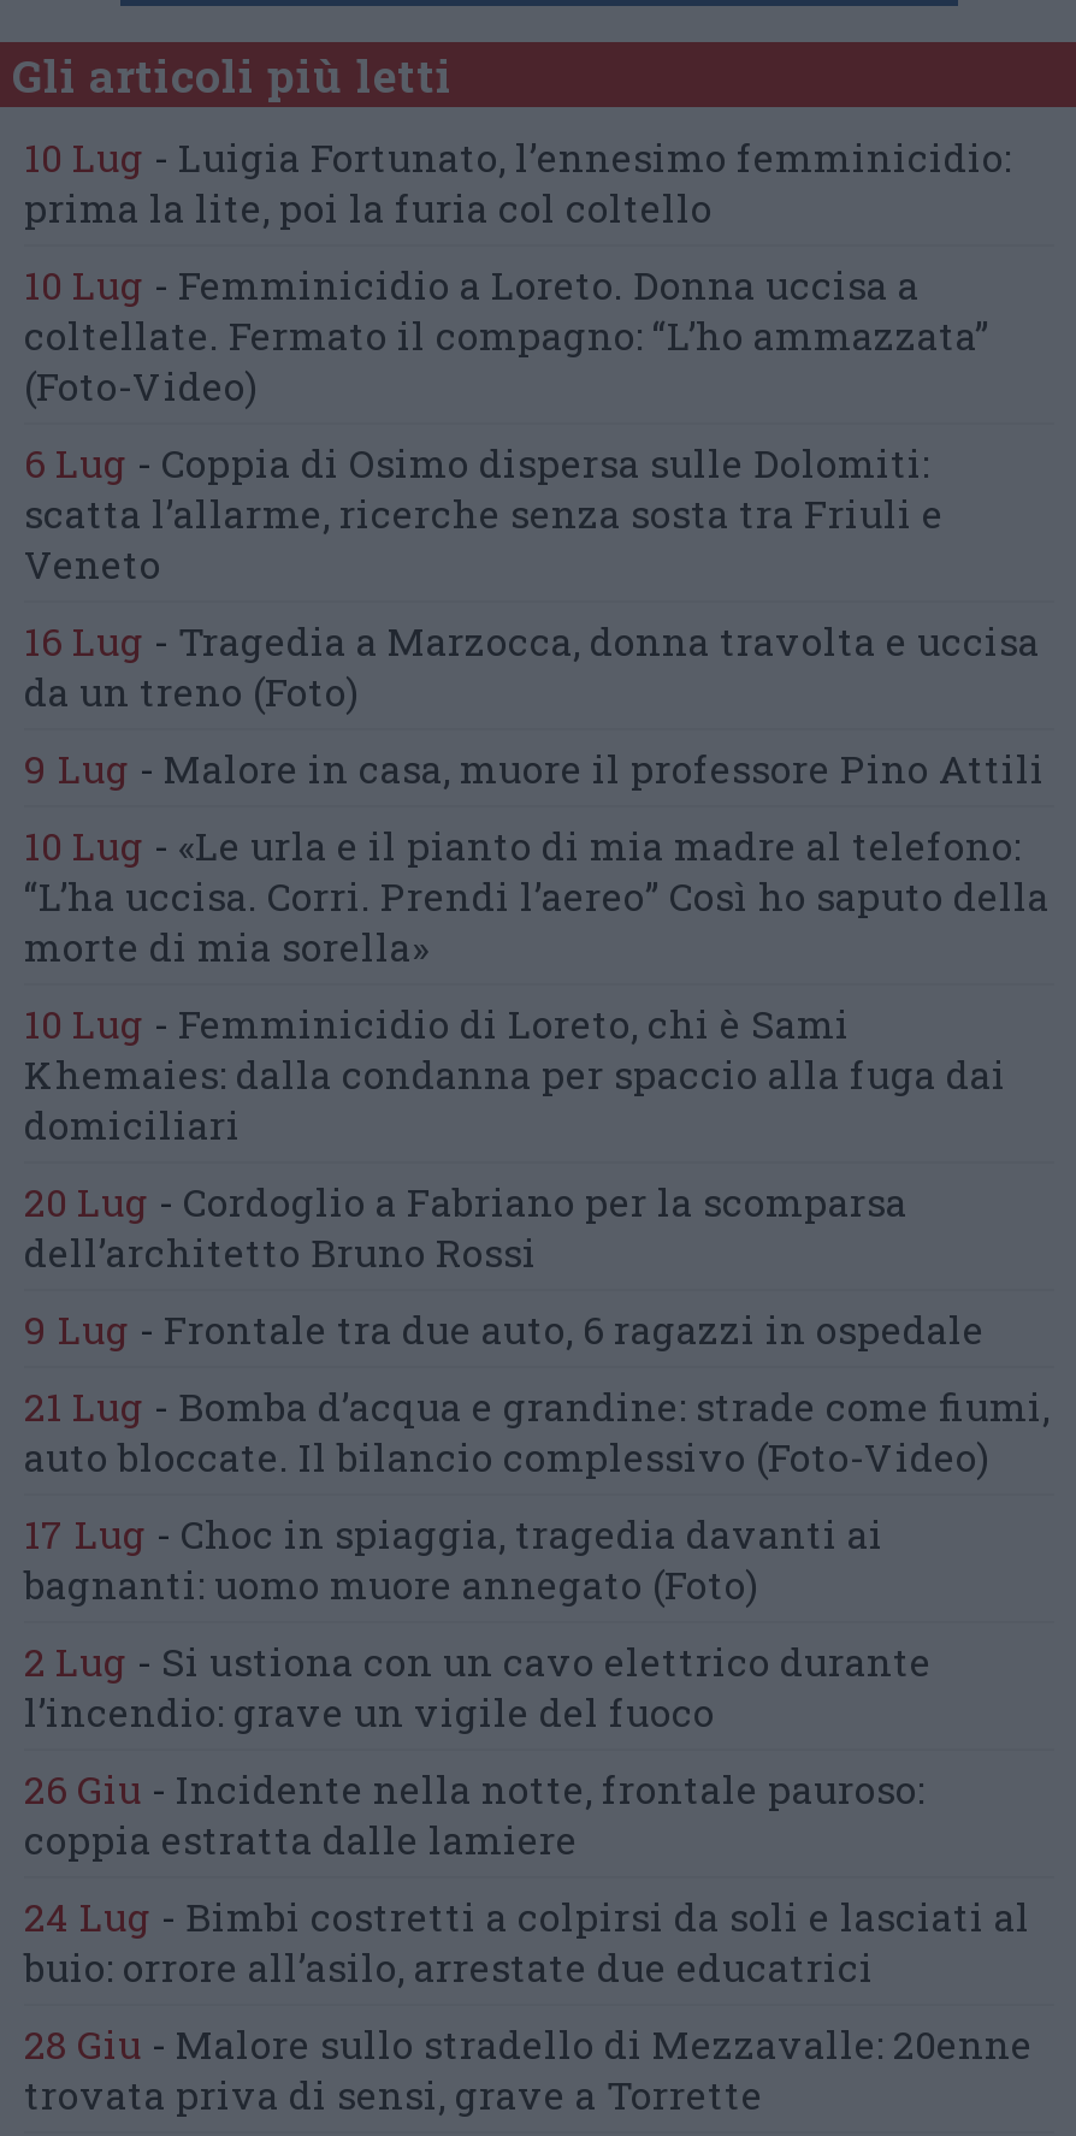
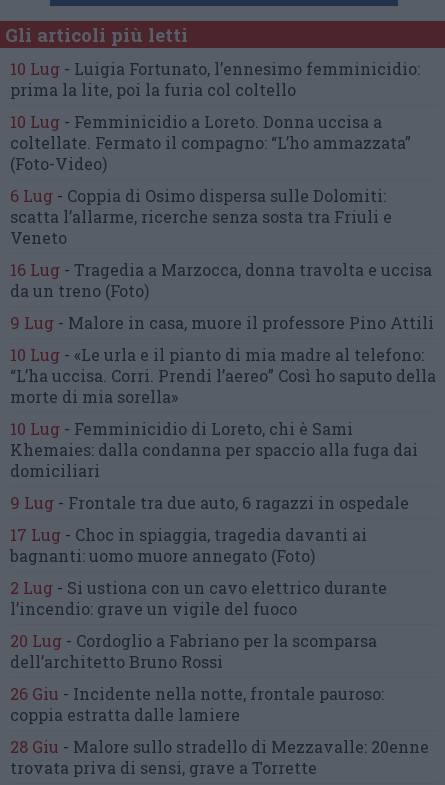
moved down: 20 Lug - Cordoglio a Fabriano per la scomparsa | dell’architetto Bruno Rossi

- 21 Lug - Bomba d’acqua e grandine: strade come fiumi,
- auto bloccate. Il bilancio complessivo (Foto-Video)

- 24 Lug - Bimbi costretti a colpirsi da soli e lasciati al
- buio: orrore all’asilo, arrestate due educatrici
